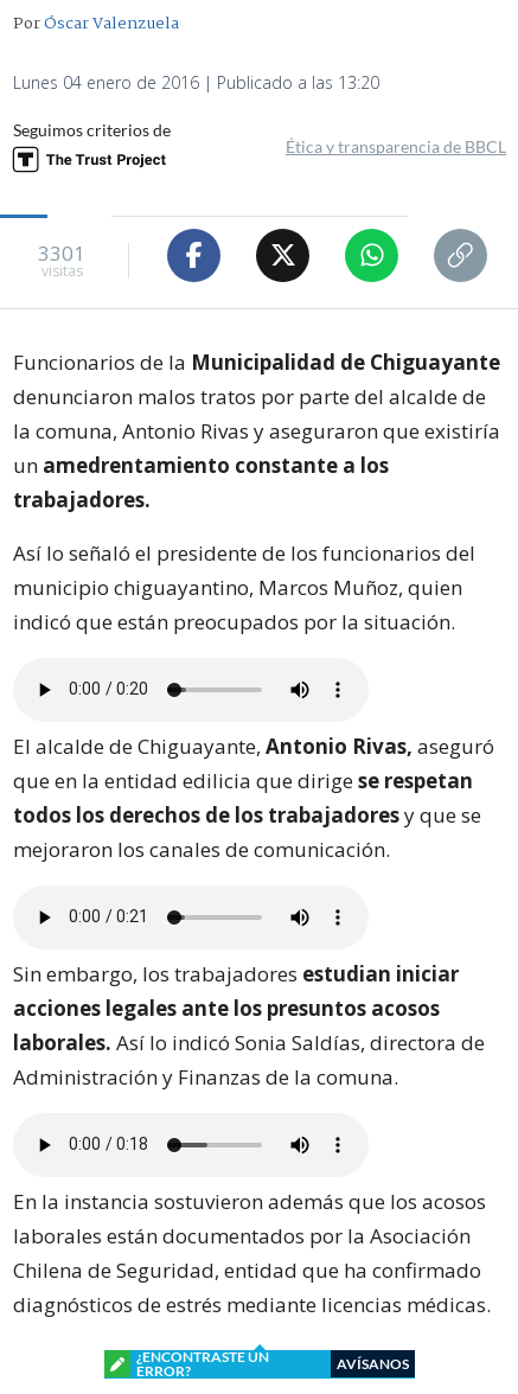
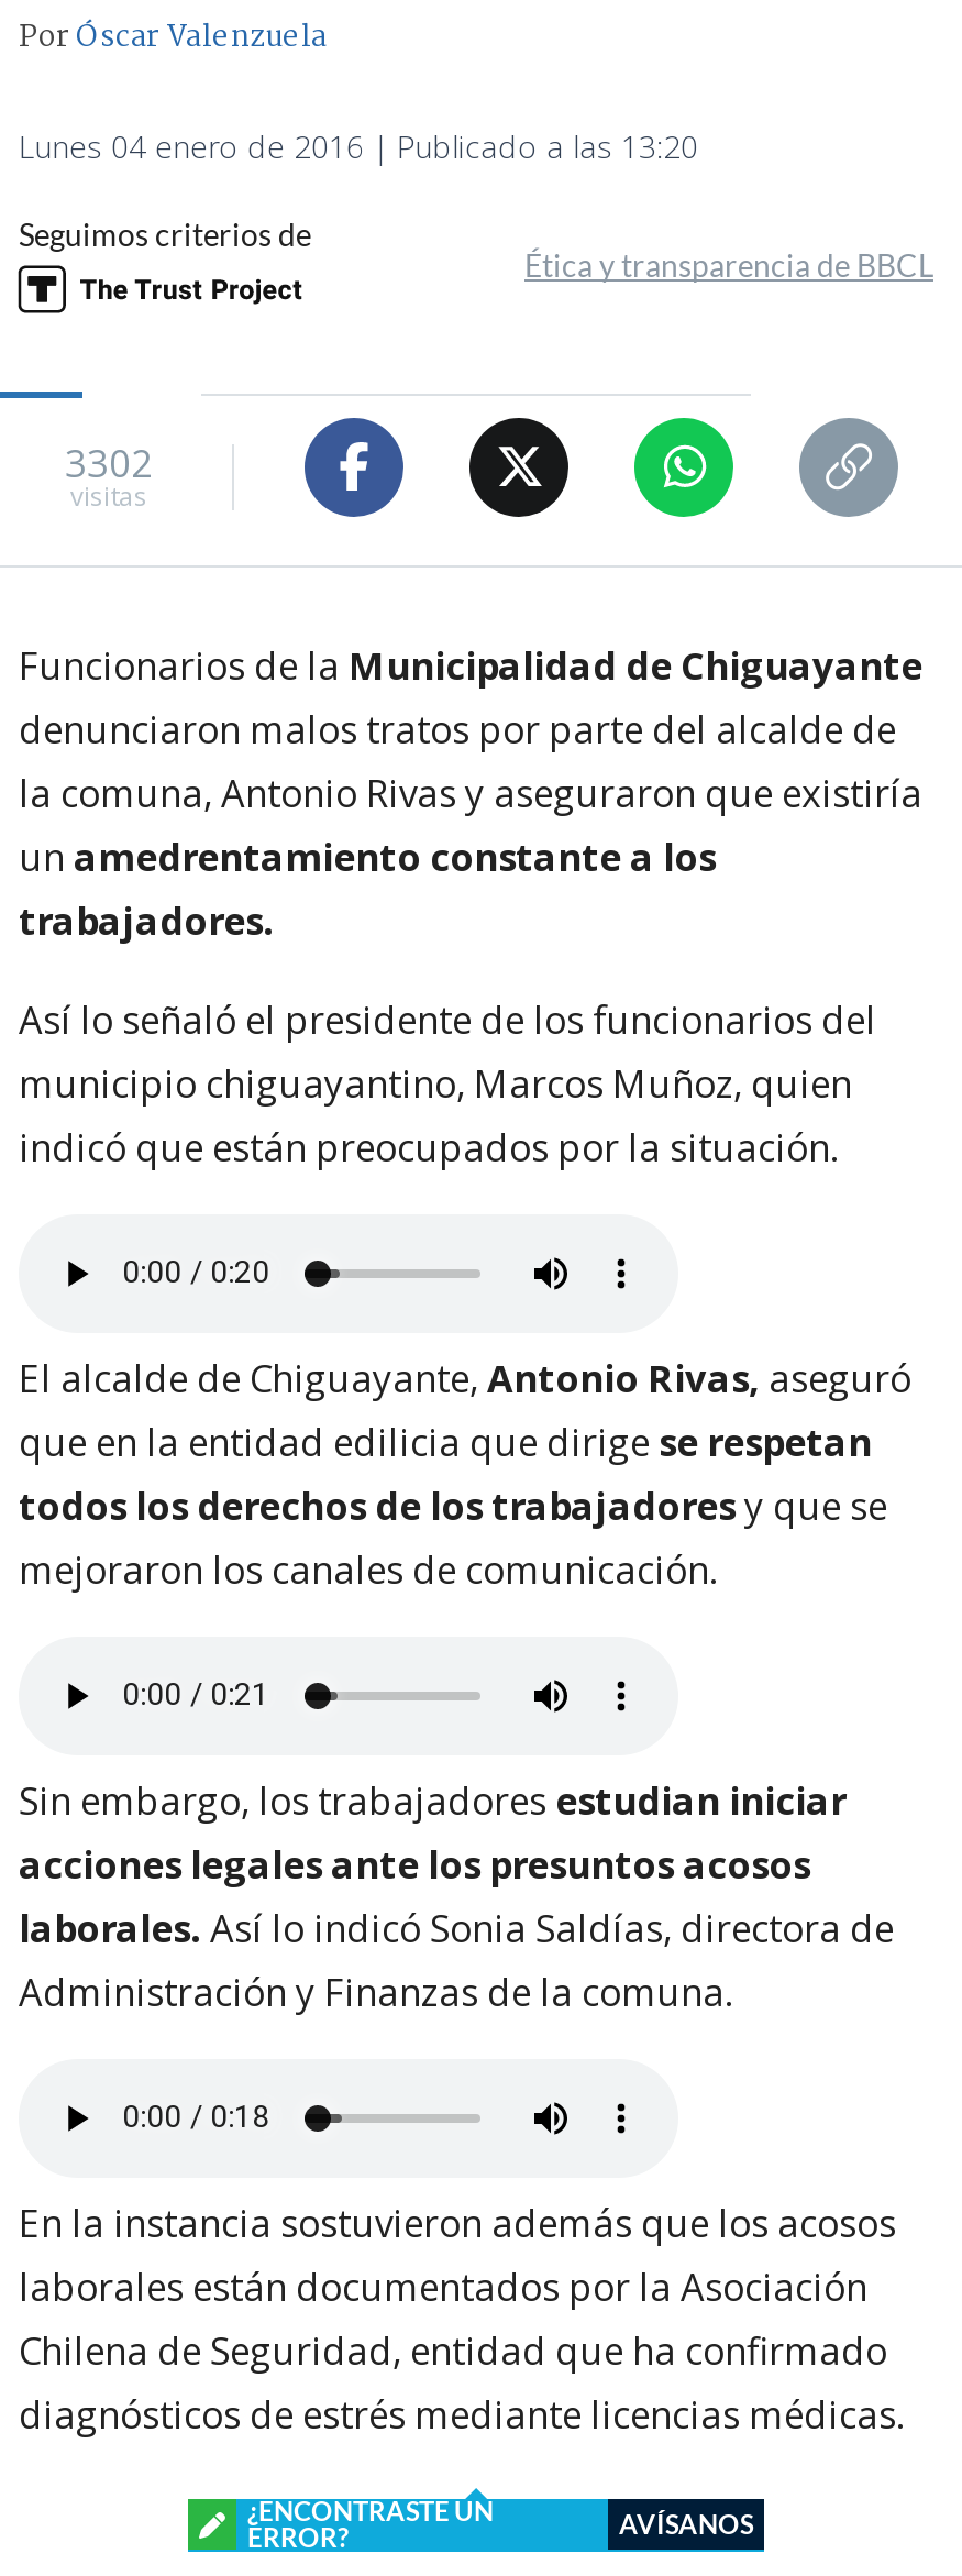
- 3301
+ 3302
